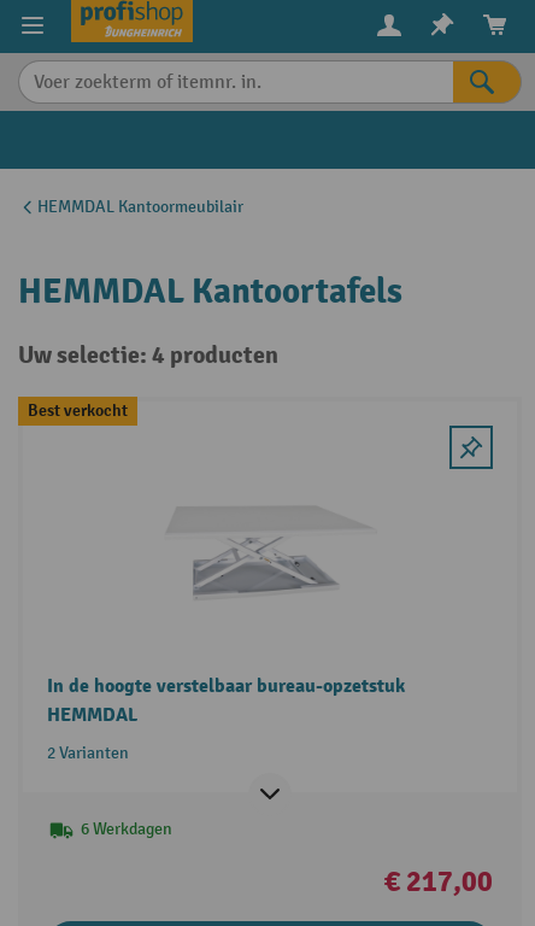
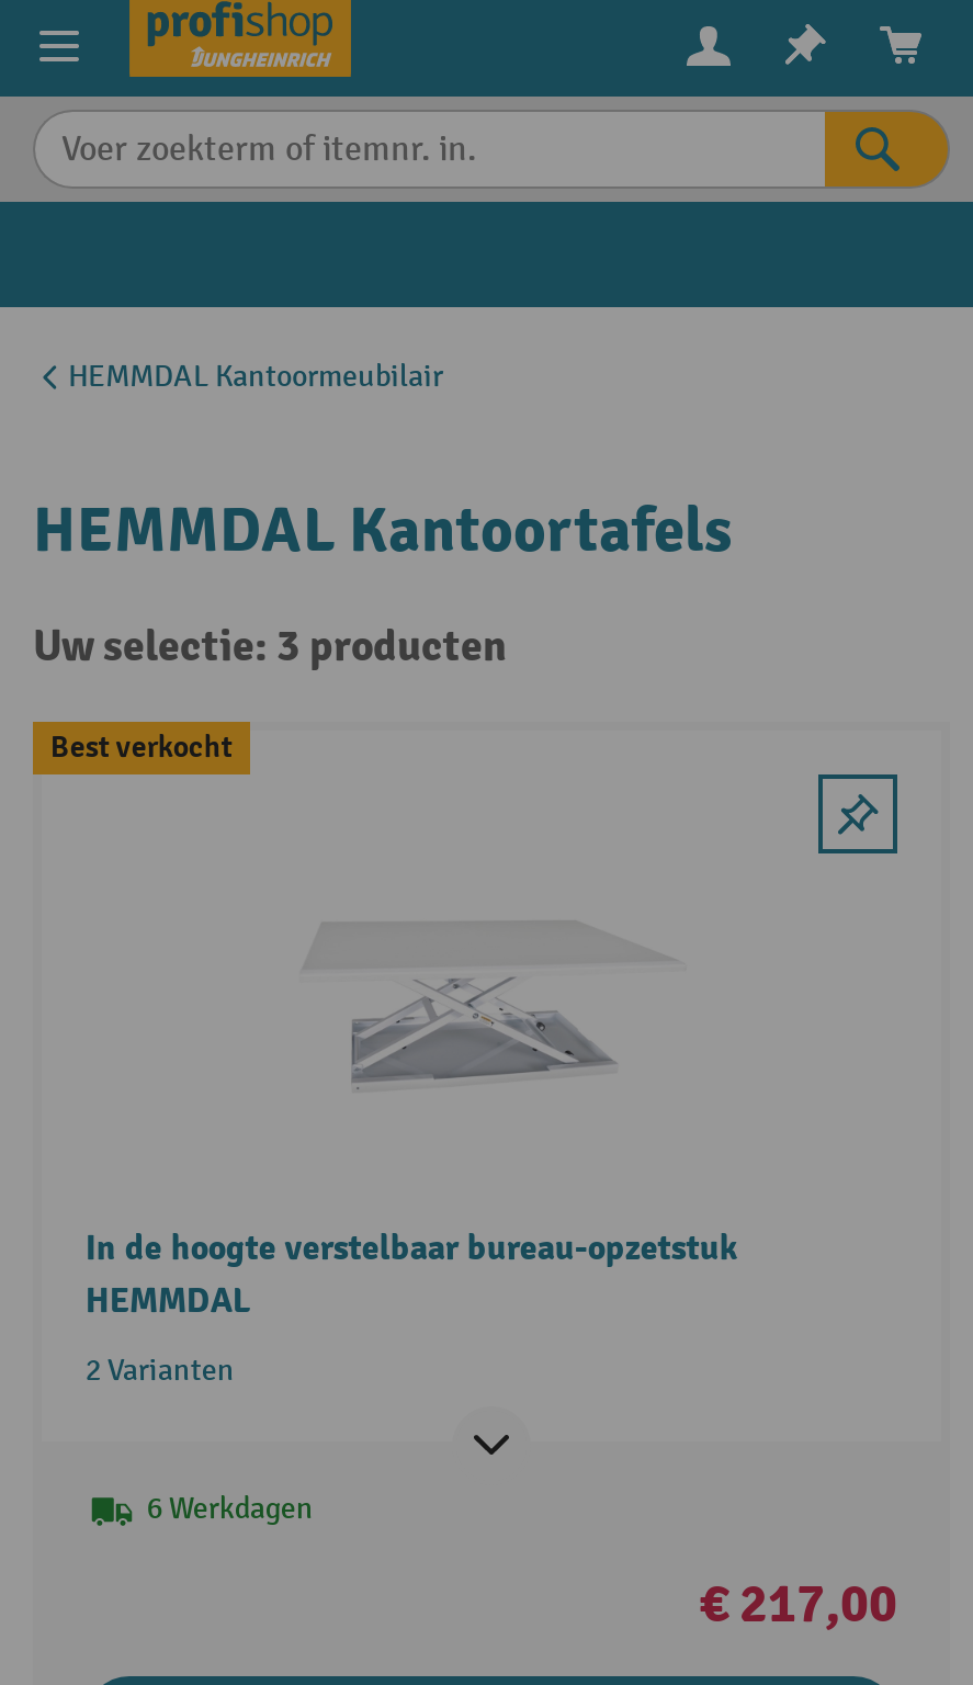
- Uw selectie: 4 producten
+ Uw selectie: 3 producten
